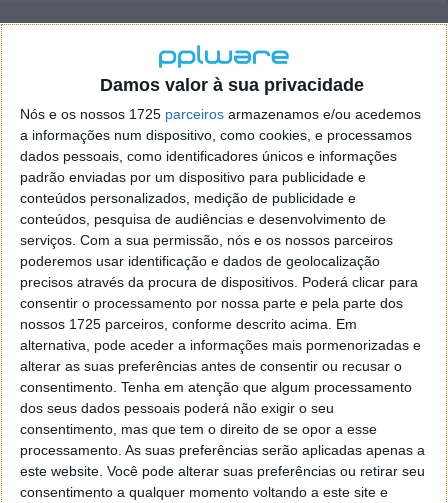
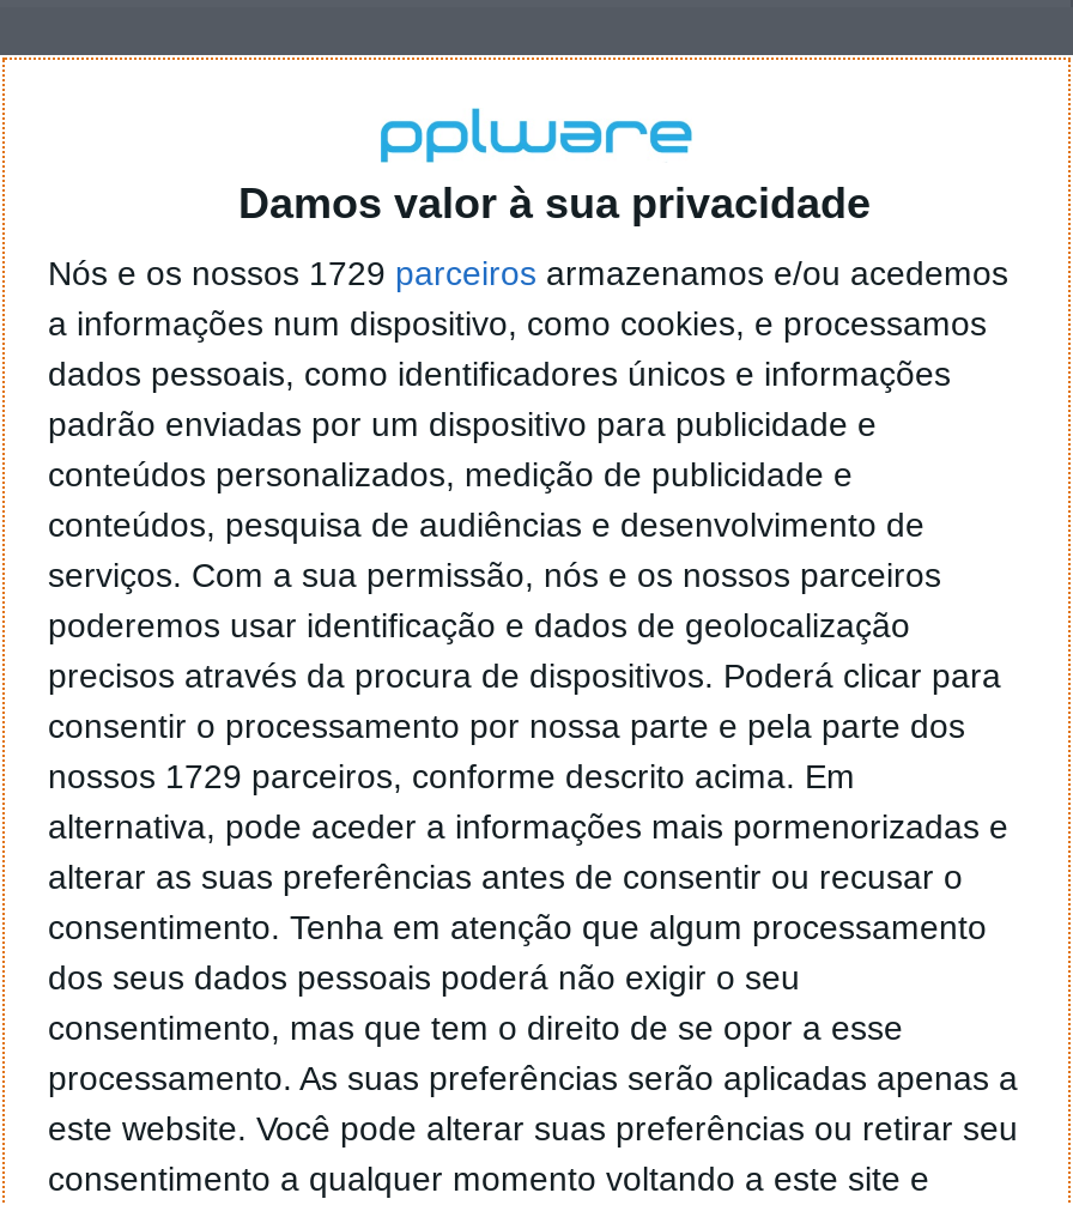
- Nós e os nossos 1725 parceiros armazenamos e/ou acedemos
+ Nós e os nossos 1729 parceiros armazenamos e/ou acedemos

- nossos 1725 parceiros, conforme descrito acima. Em
+ nossos 1729 parceiros, conforme descrito acima. Em
